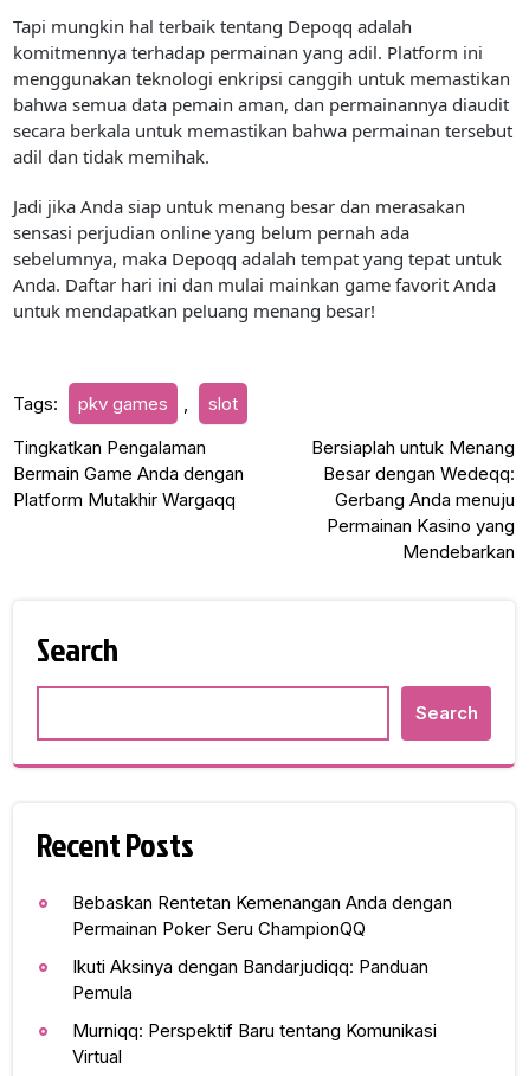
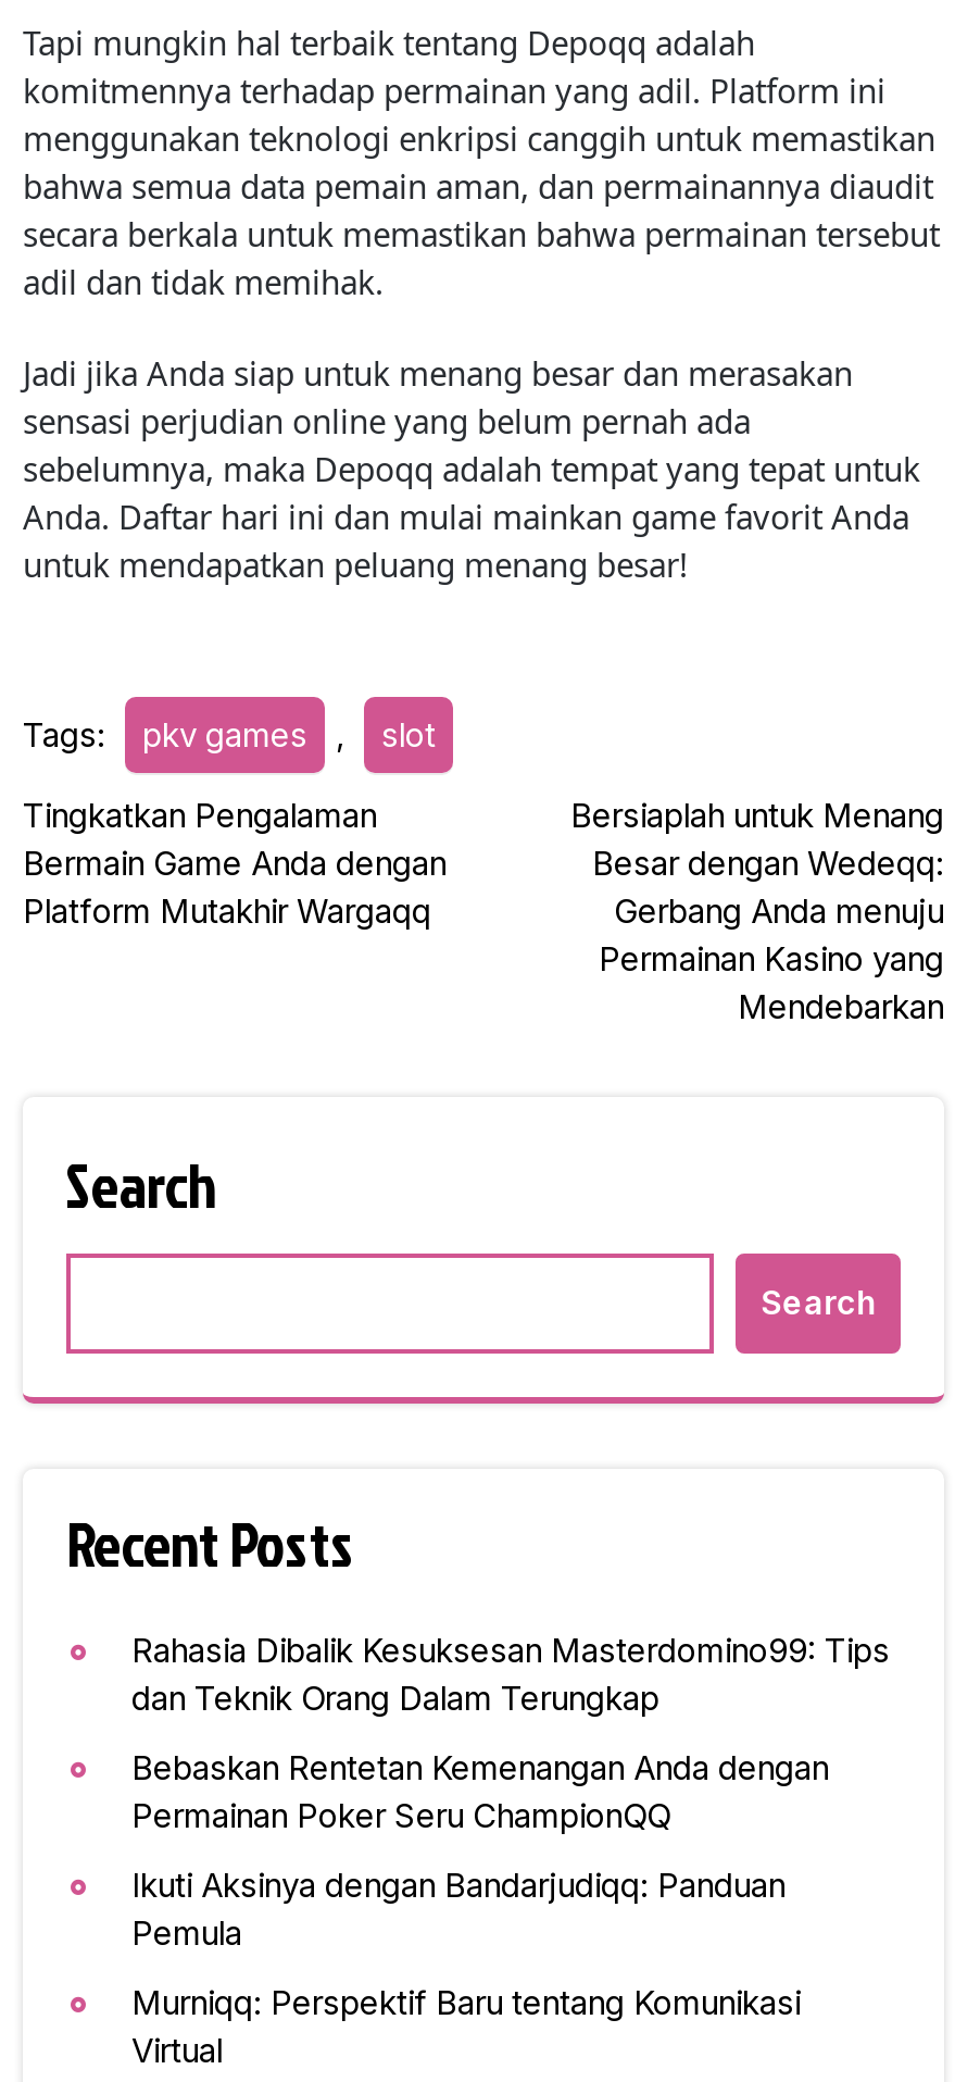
+ Rahasia Dibalik Kesuksesan Masterdomino99: Tips
+ dan Teknik Orang Dalam Terungkap
